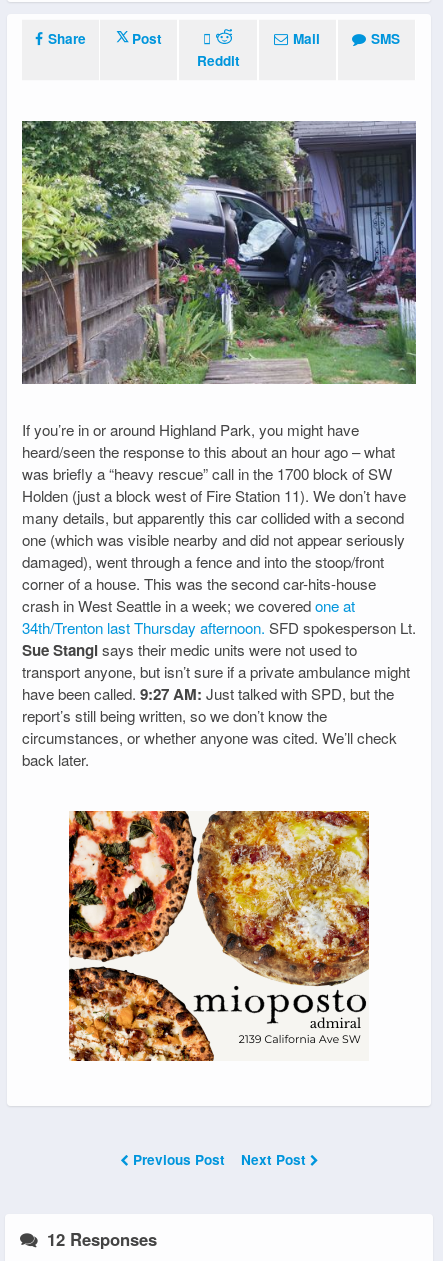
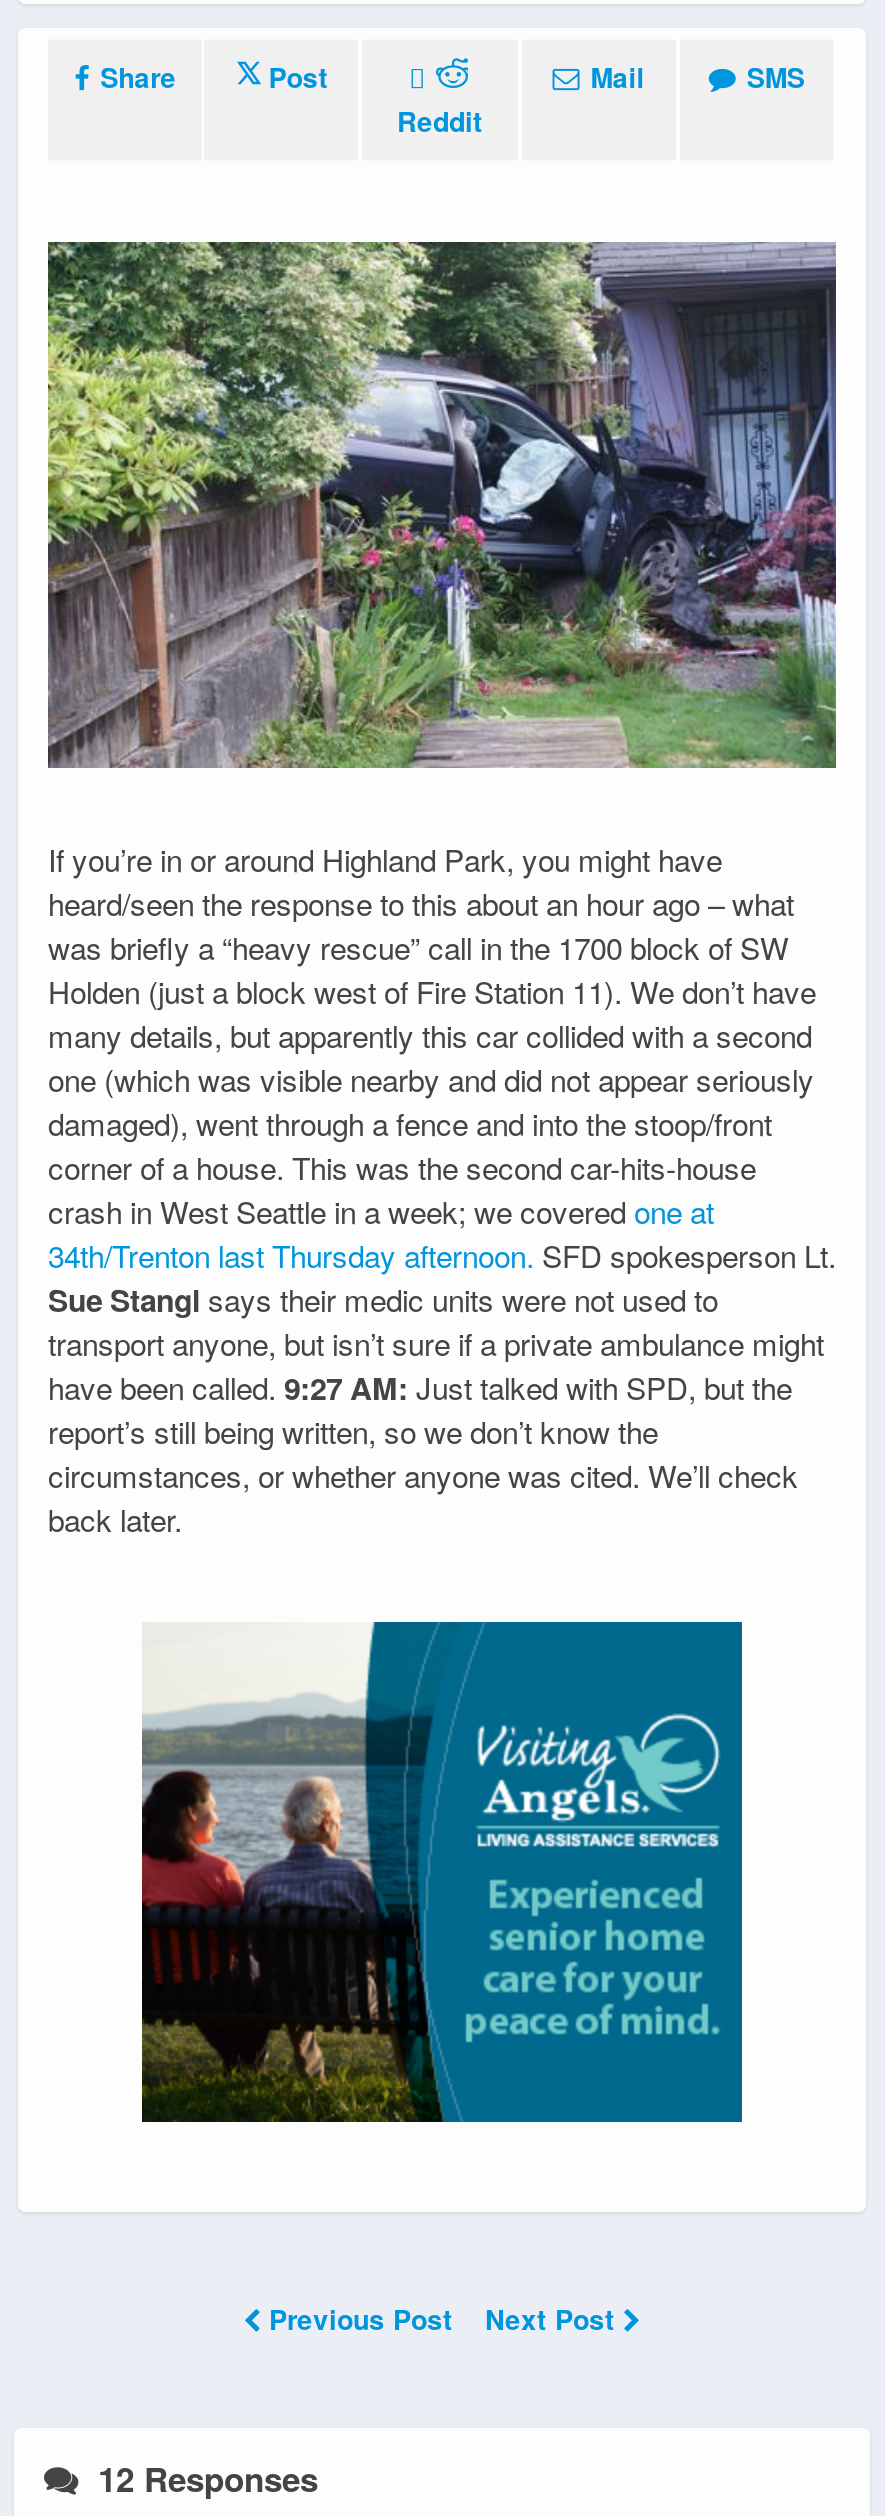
- [image]
+ [image]
